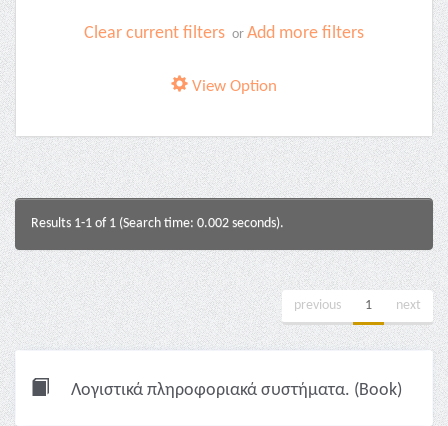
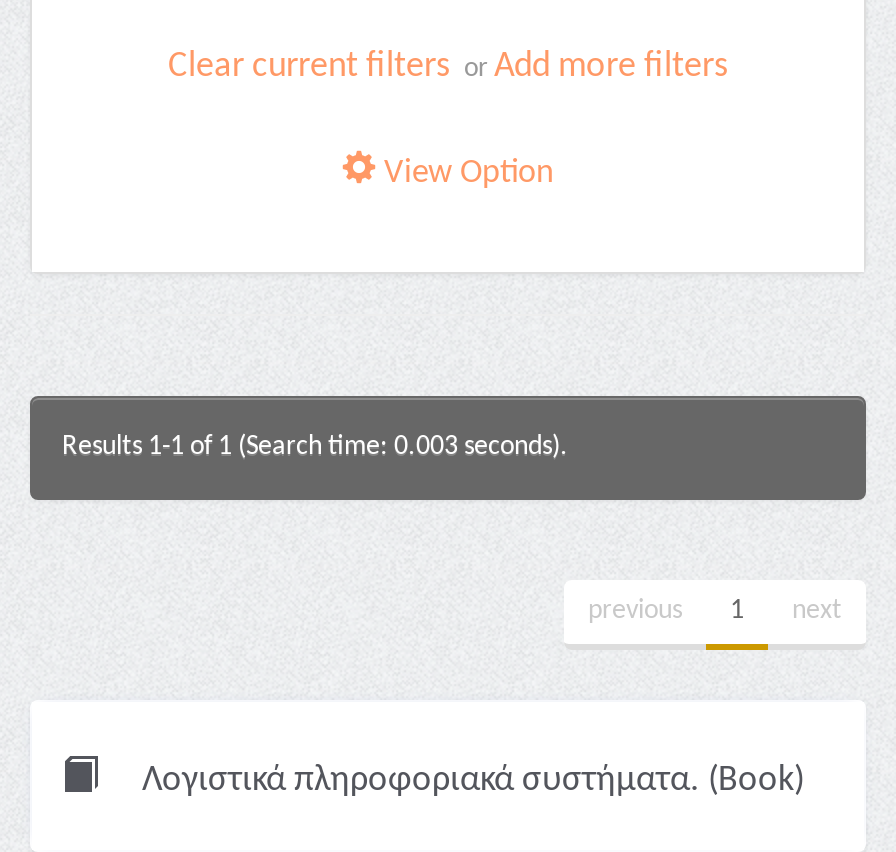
- Results 1-1 of 1 (Search time: 0.002 seconds).
+ Results 1-1 of 1 (Search time: 0.003 seconds).
